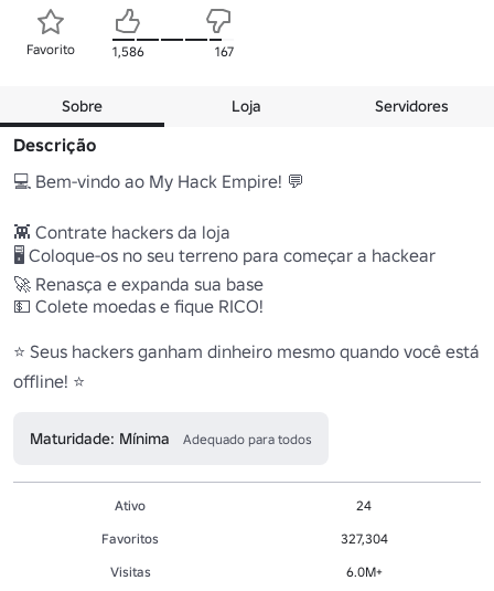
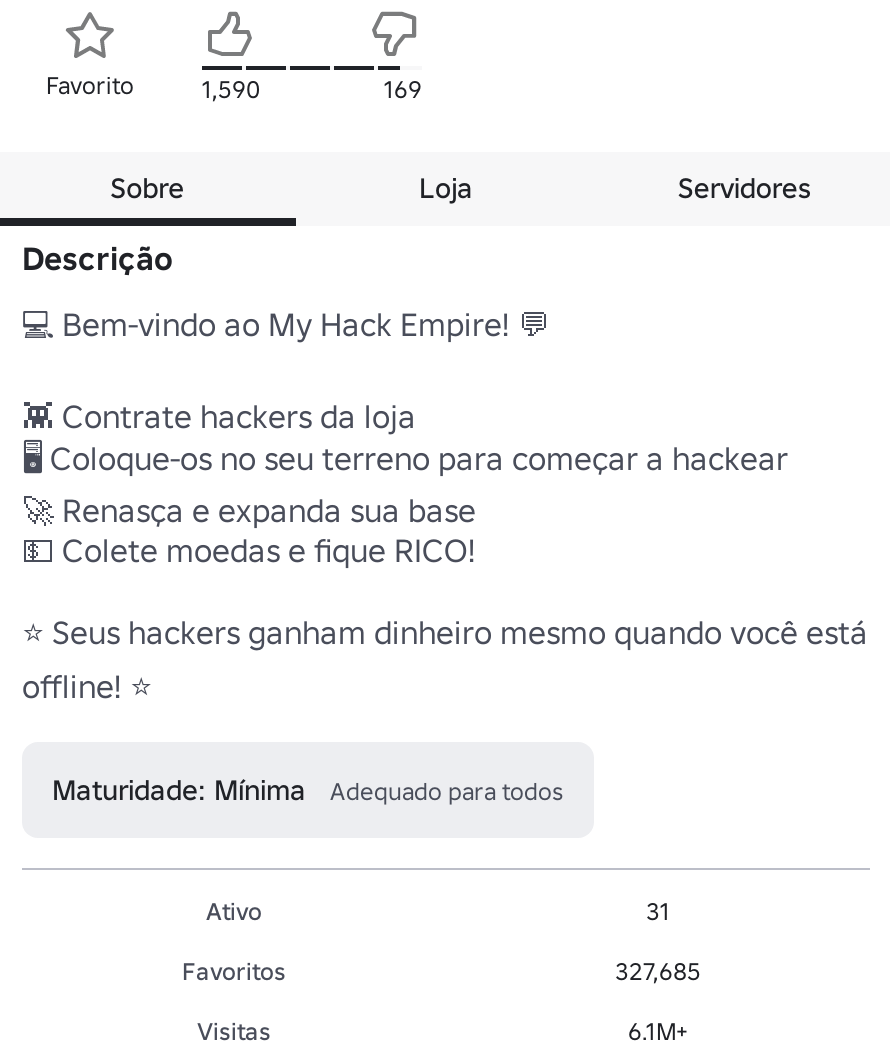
- 1,586
+ 1,590

- 167
+ 169

- 24
+ 31

- 327,304
+ 327,685

- 6.0M+
+ 6.1M+
